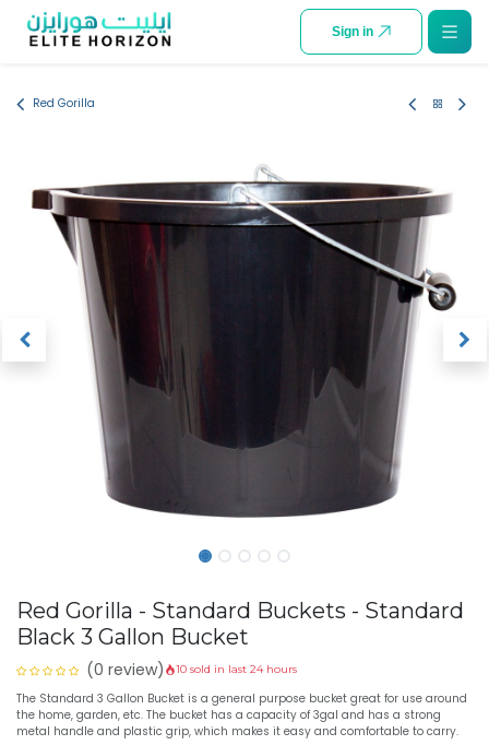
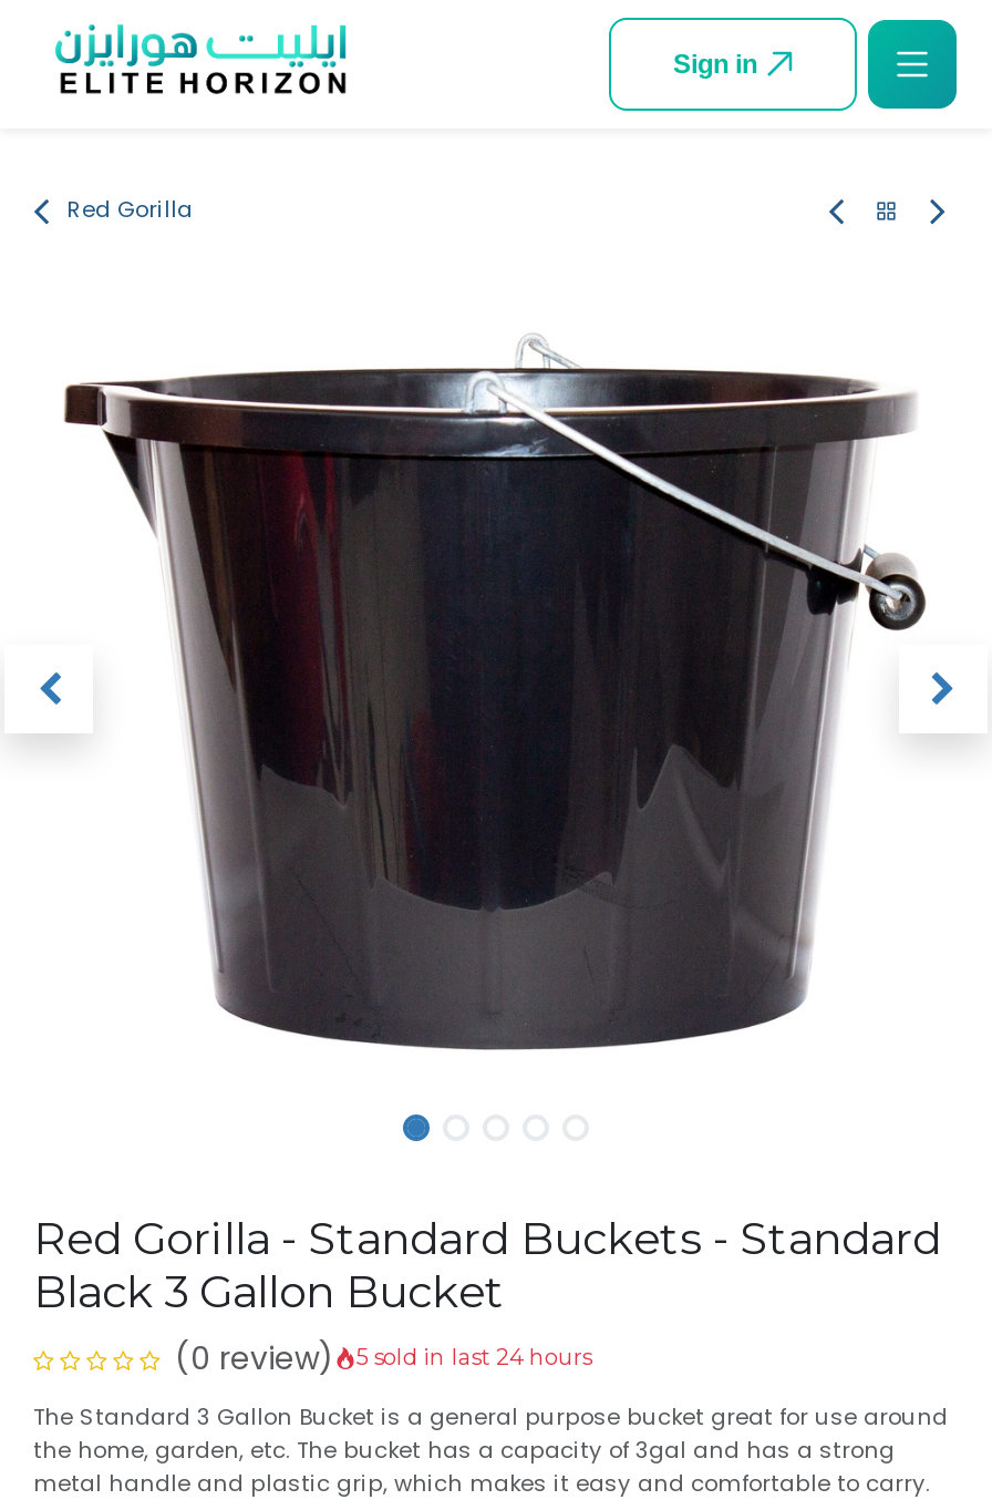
- 10 sold in last 24 hours
+ 5 sold in last 24 hours
